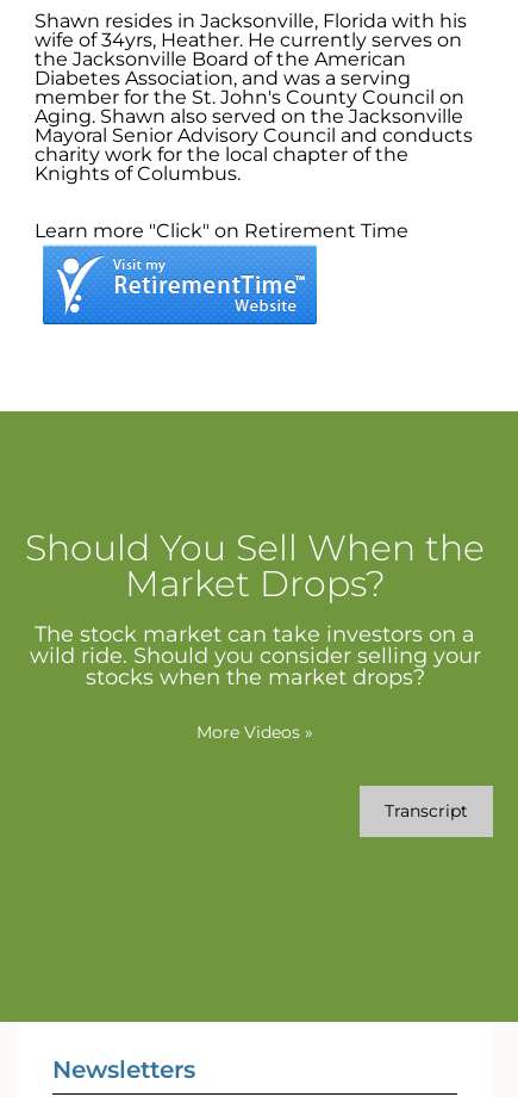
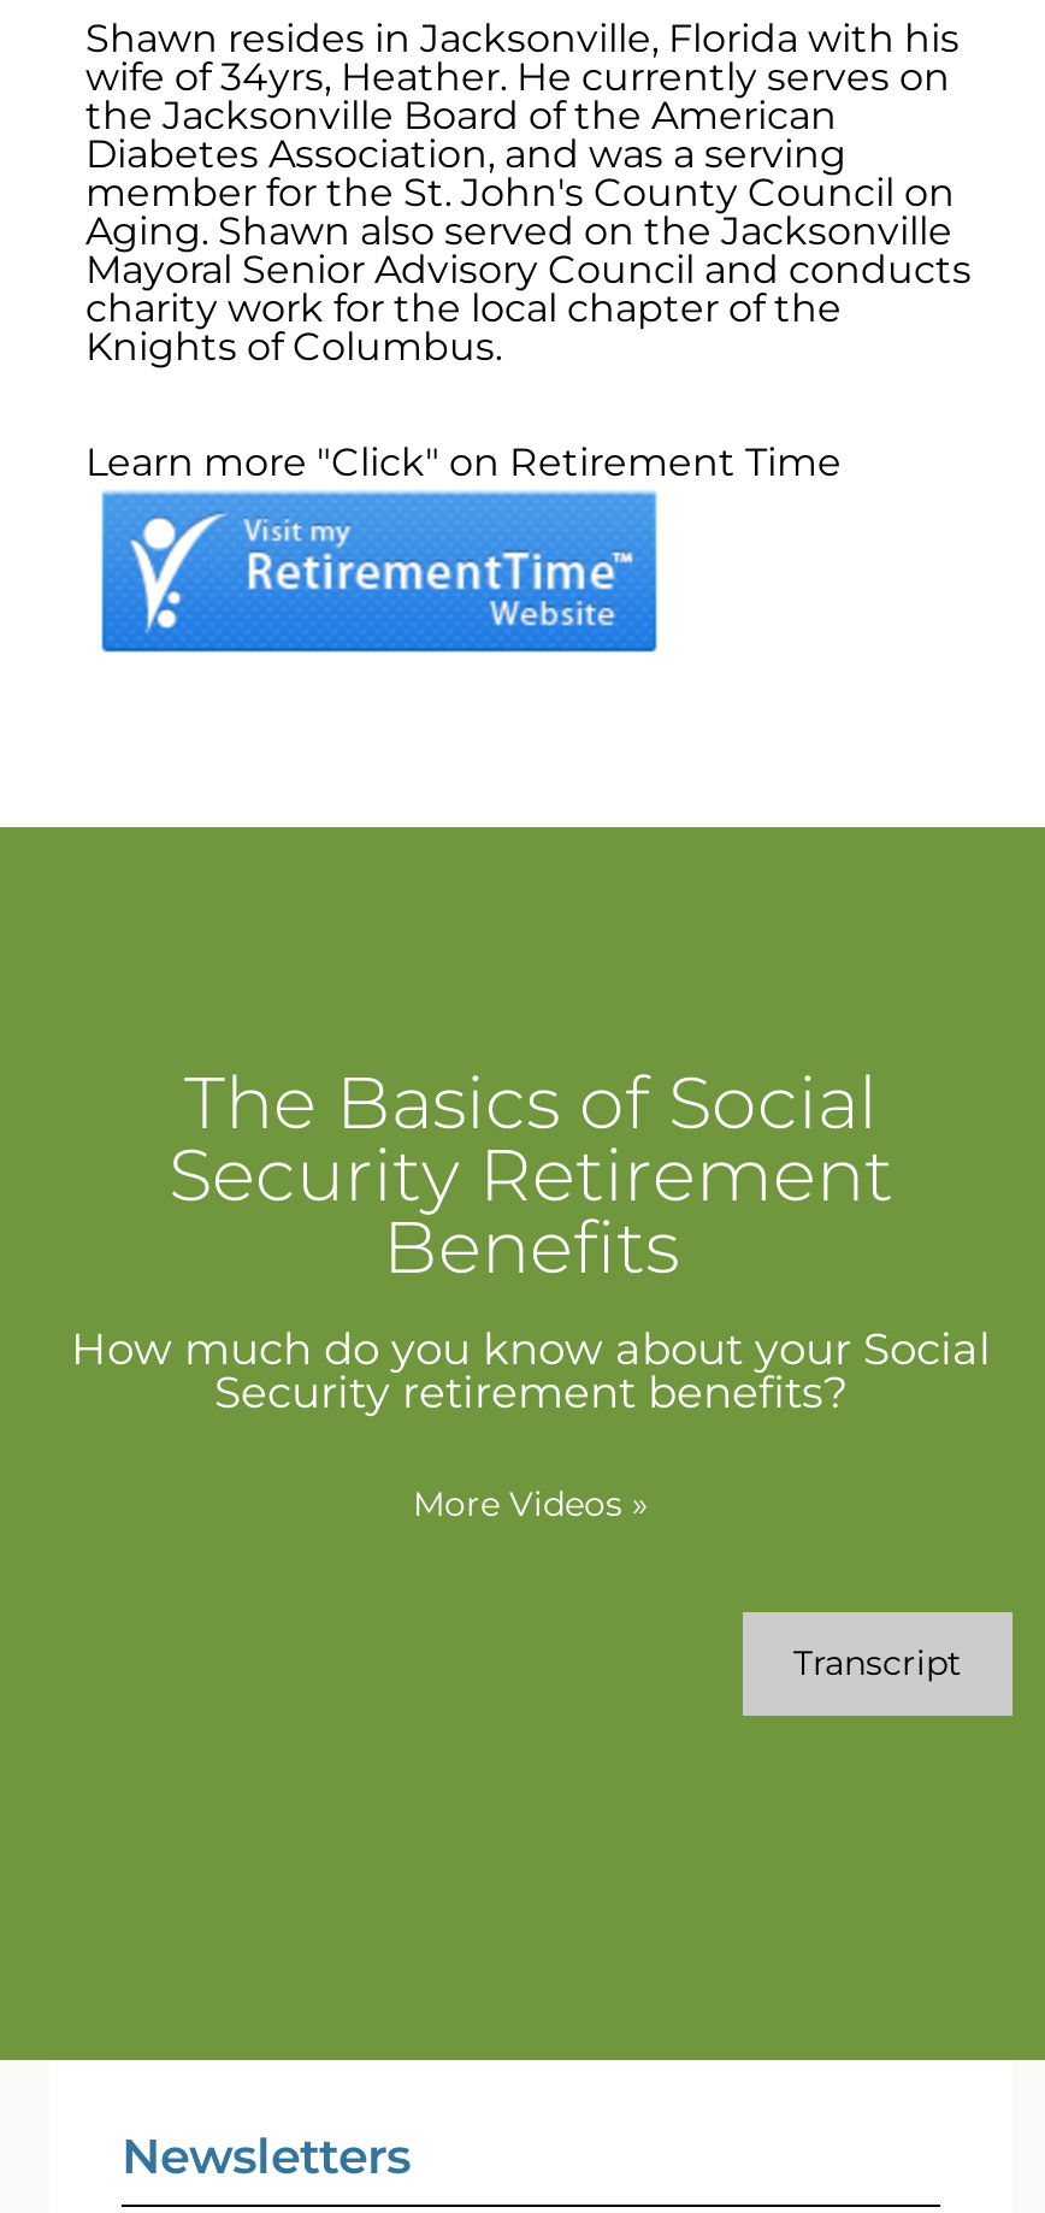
- Should You Sell When the
- Market Drops?
- The stock market can take investors on a
- wild ride. Should you consider selling your
- stocks when the market drops?
+ The Basics of Social
+ Security Retirement
+ Benefits
+ How much do you know about your Social
+ Security retirement benefits?
